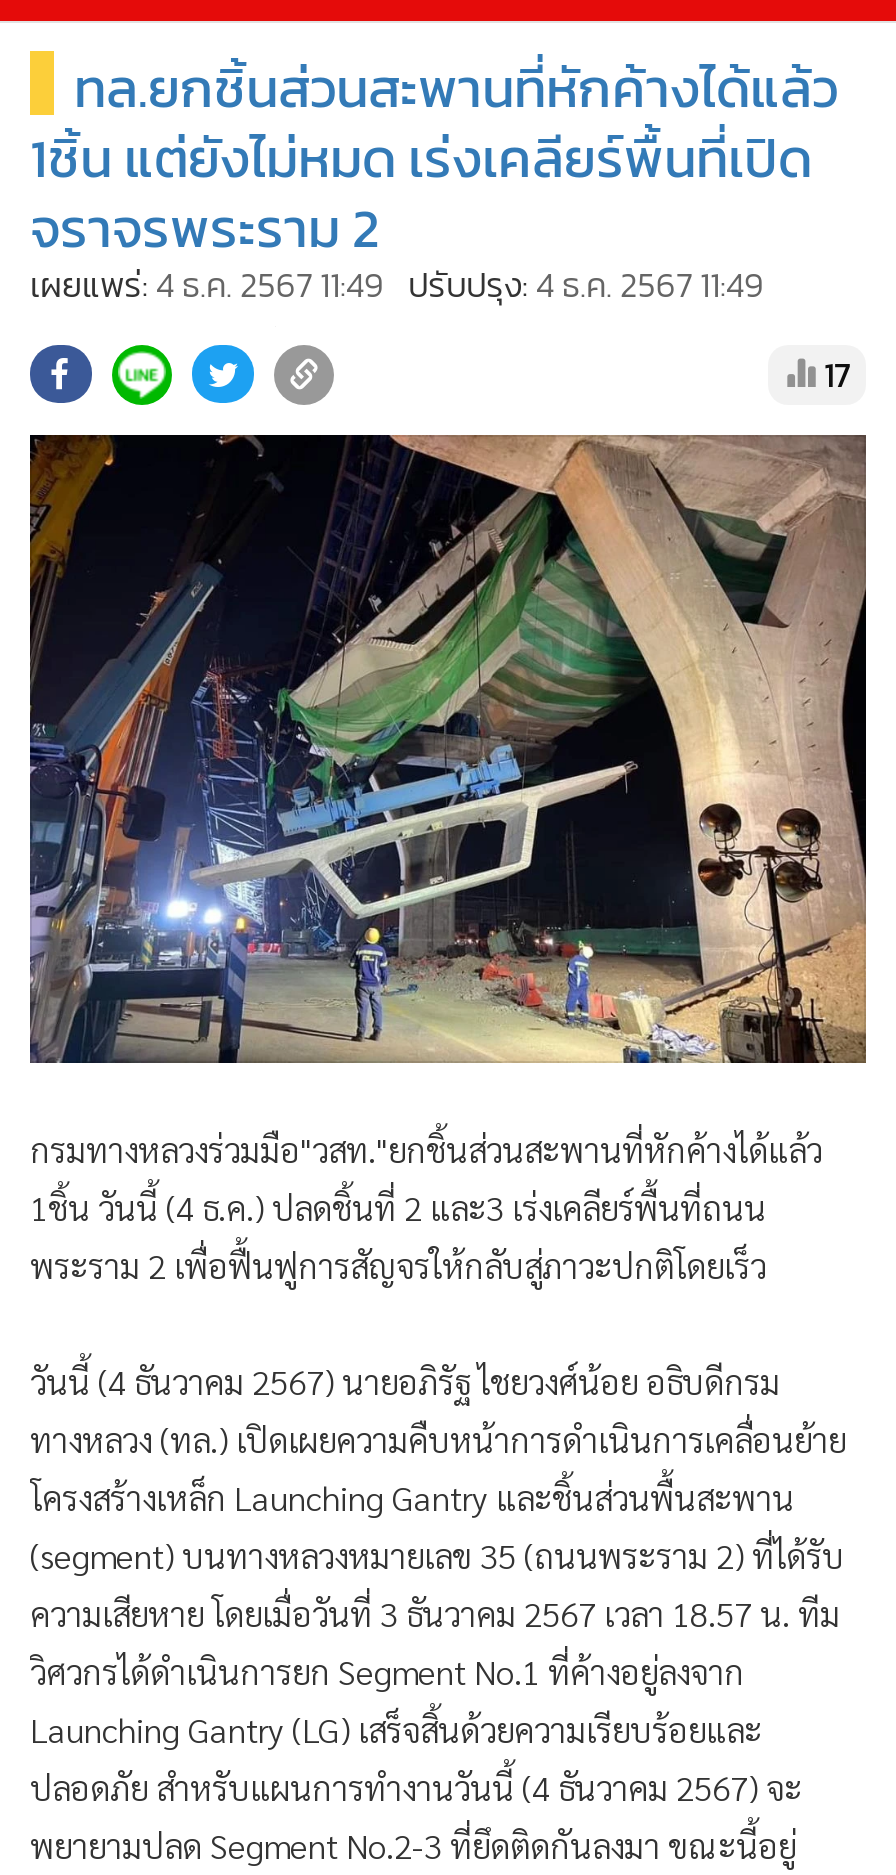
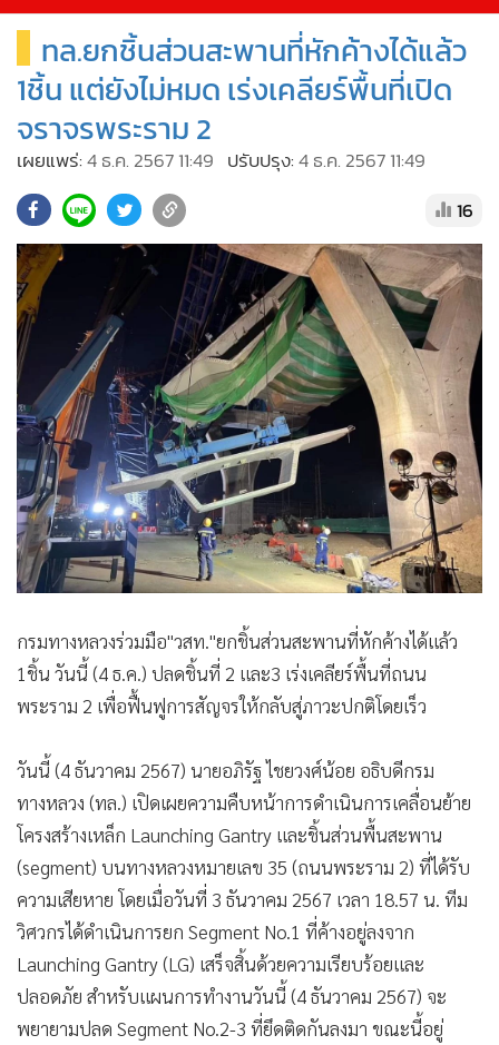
- 17
+ 16
